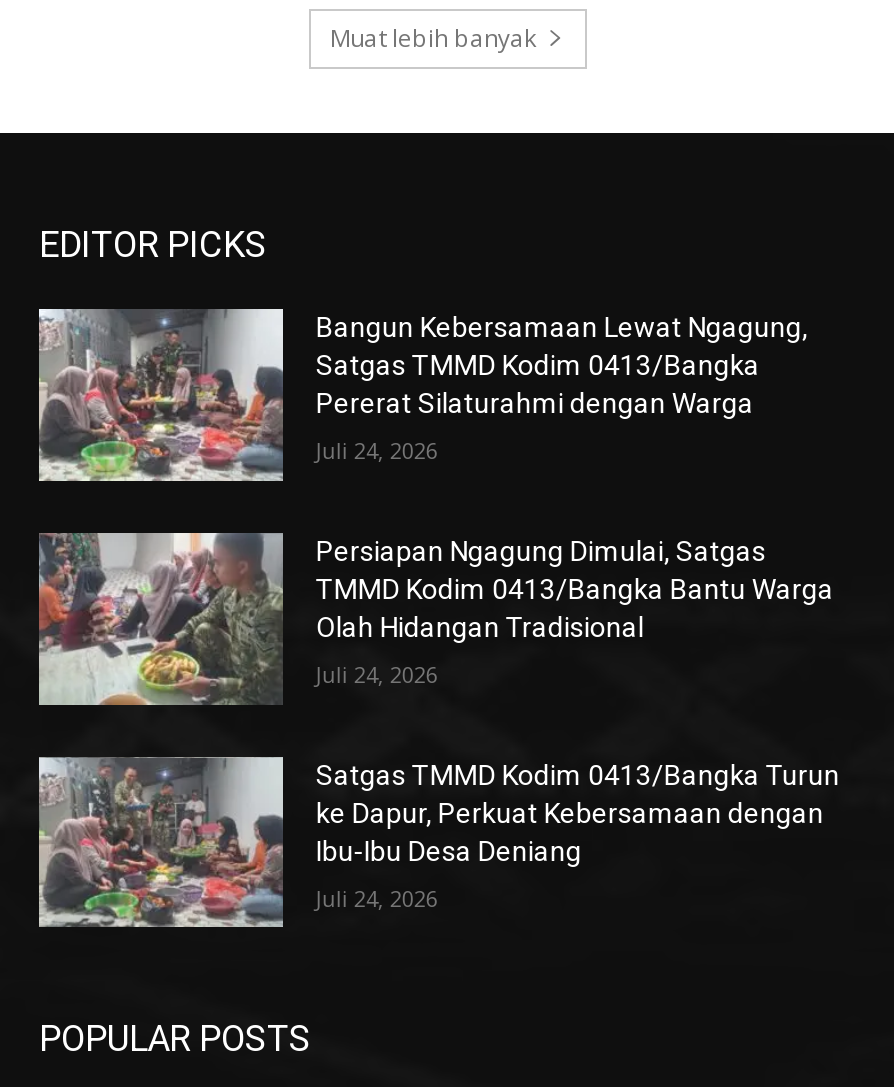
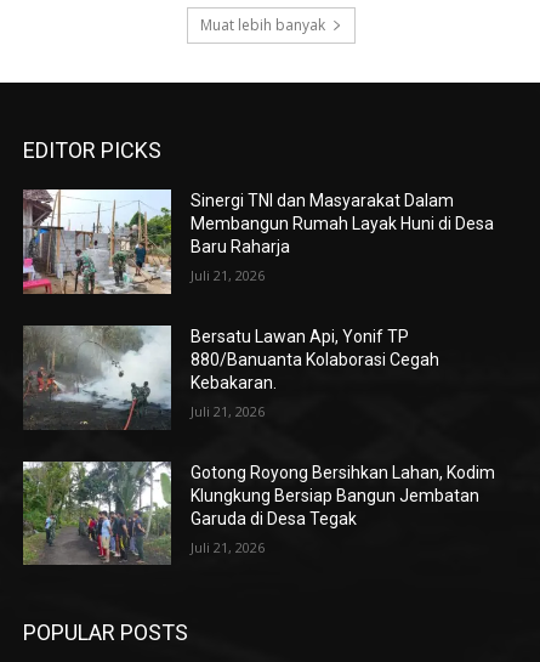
- [image]
- Bangun Kebersamaan Lewat Ngagung,
- Satgas TMMD Kodim 0413/Bangka
- Pererat Silaturahmi dengan Warga
+ [image]
+ Sinergi TNI dan Masyarakat Dalam
+ Membangun Rumah Layak Huni di Desa
+ Baru Raharja

- Juli 24, 2026
+ Juli 21, 2026

- [image]
- Persiapan Ngagung Dimulai, Satgas
- TMMD Kodim 0413/Bangka Bantu Warga
- Olah Hidangan Tradisional
+ [image]
+ Bersatu Lawan Api, Yonif TP
+ 880/Banuanta Kolaborasi Cegah
+ Kebakaran.

- Juli 24, 2026
+ Juli 21, 2026

- [image]
- Satgas TMMD Kodim 0413/Bangka Turun
- ke Dapur, Perkuat Kebersamaan dengan
- Ibu-Ibu Desa Deniang
+ [image]
+ Gotong Royong Bersihkan Lahan, Kodim
+ Klungkung Bersiap Bangun Jembatan
+ Garuda di Desa Tegak

- Juli 24, 2026
+ Juli 21, 2026
